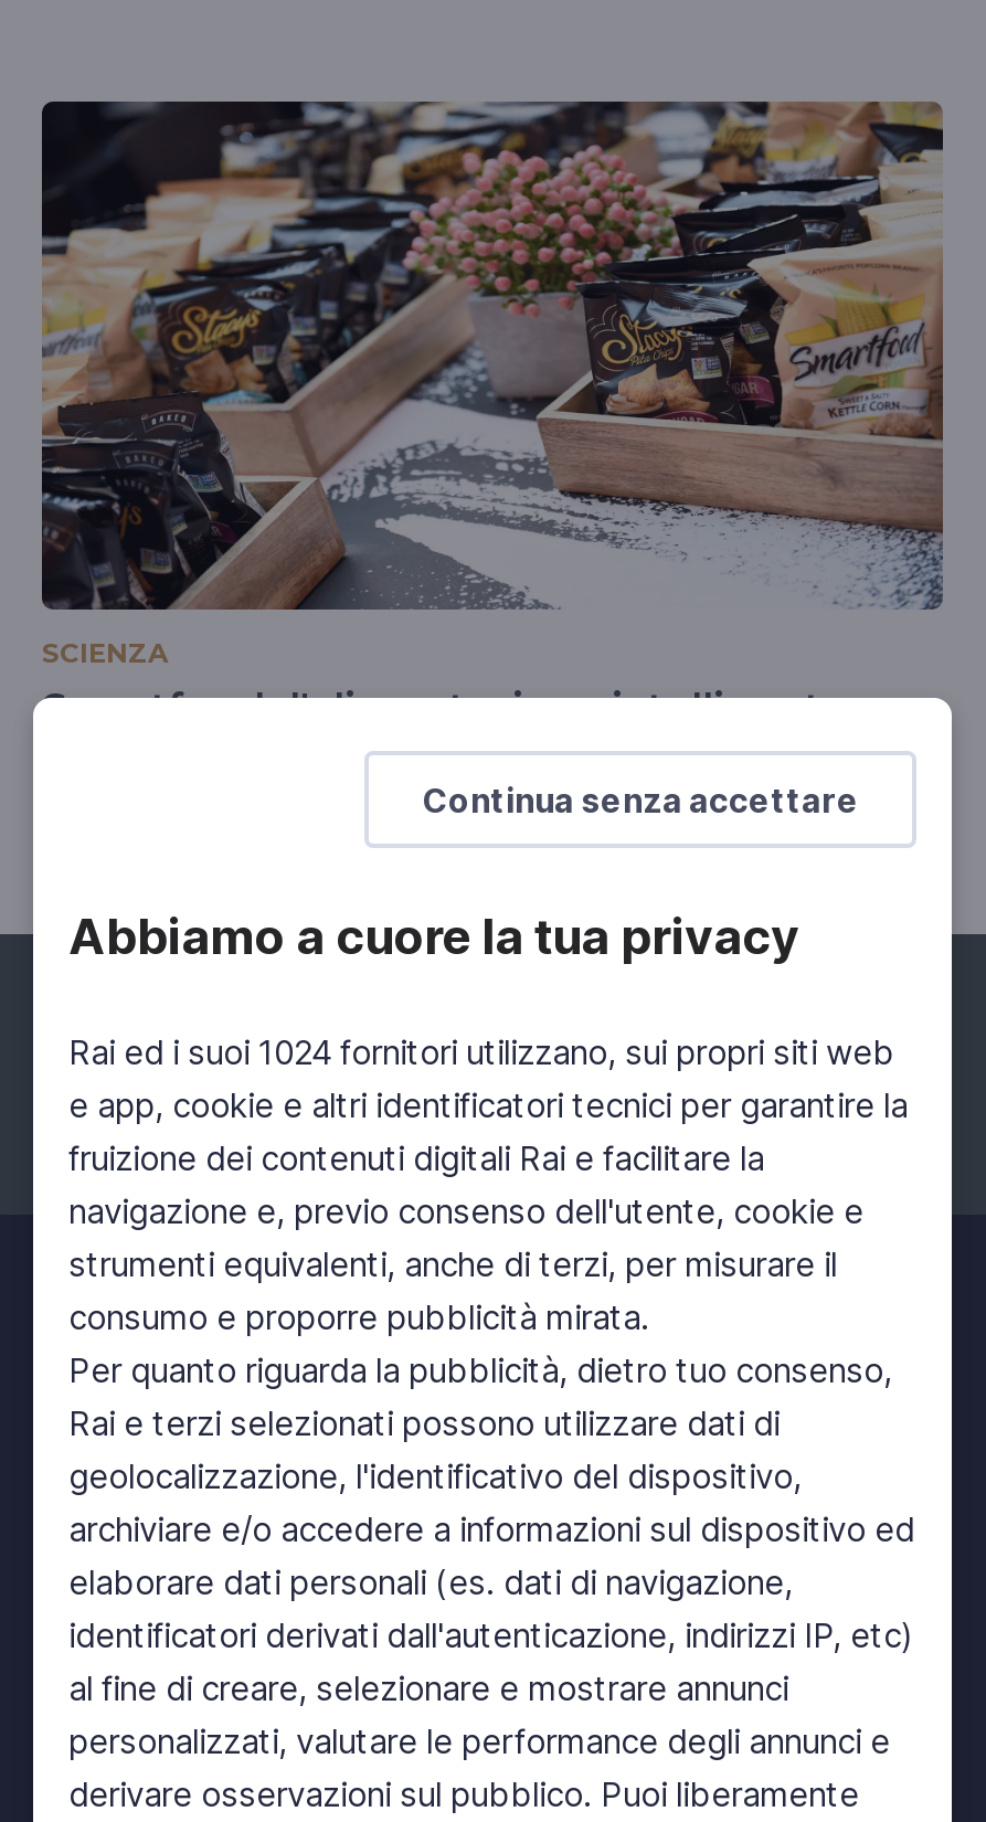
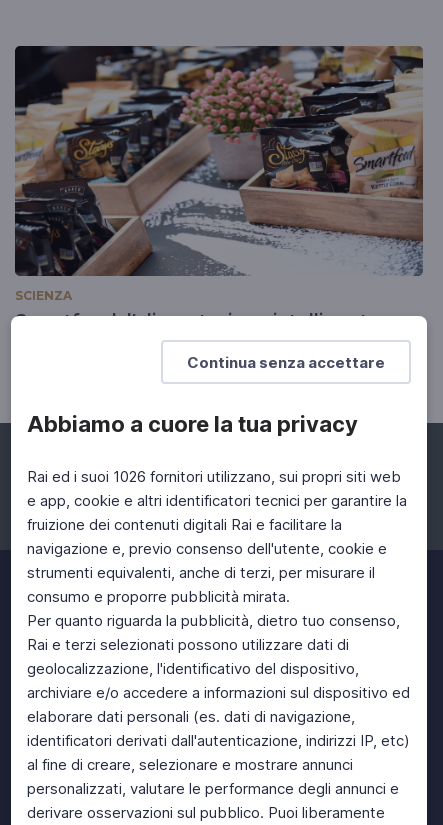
- Rai ed i suoi 1024 fornitori utilizzano, sui propri siti web
+ Rai ed i suoi 1026 fornitori utilizzano, sui propri siti web
